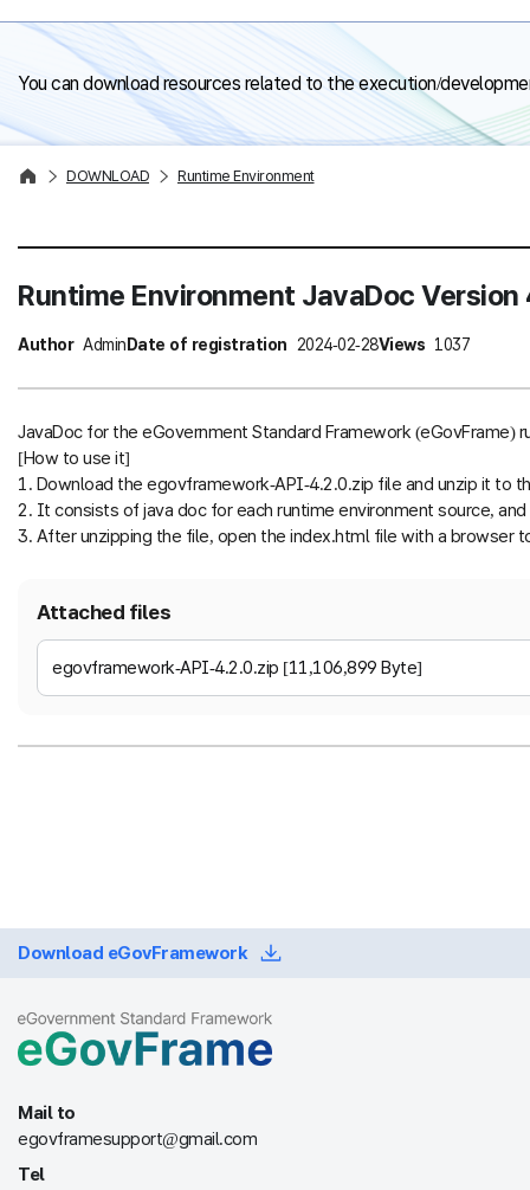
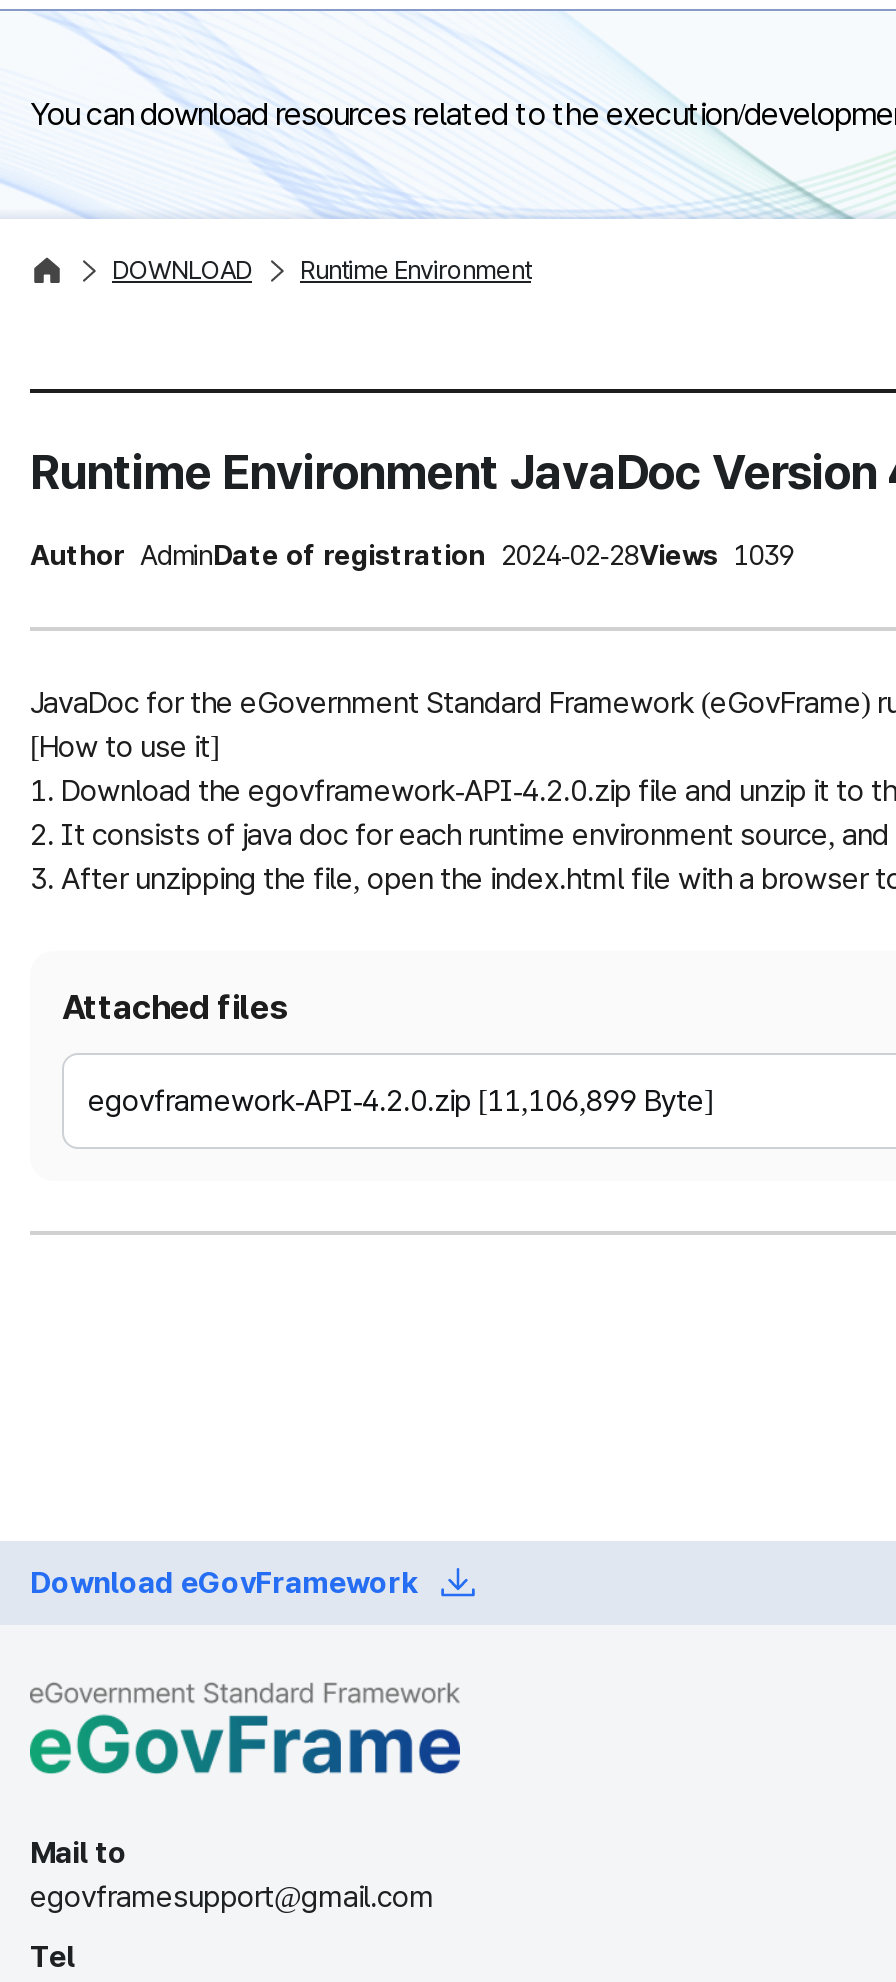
- Author AdminDate of registration 2024-02-28Views 1037
+ Author AdminDate of registration 2024-02-28Views 1039
